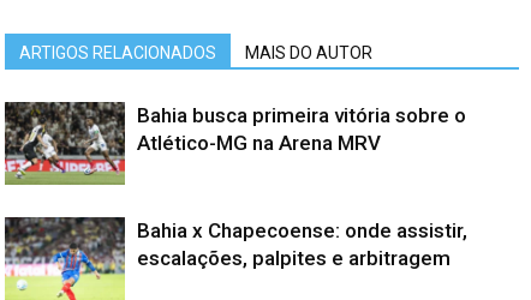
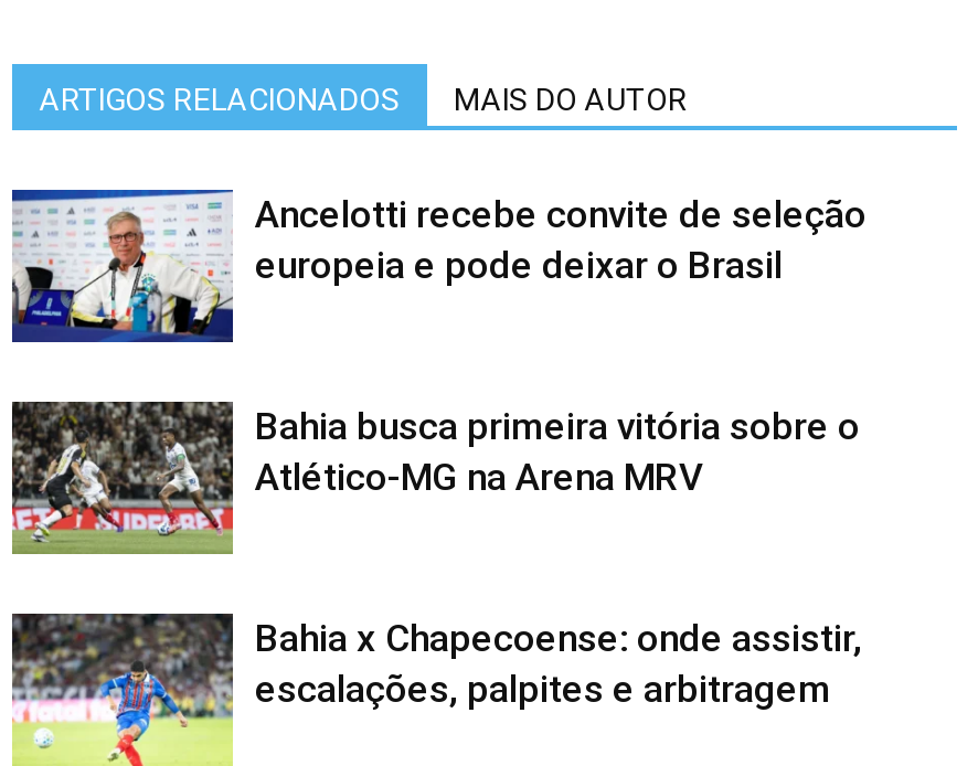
+ [image]
+ Ancelotti recebe convite de seleção
+ europeia e pode deixar o Brasil
